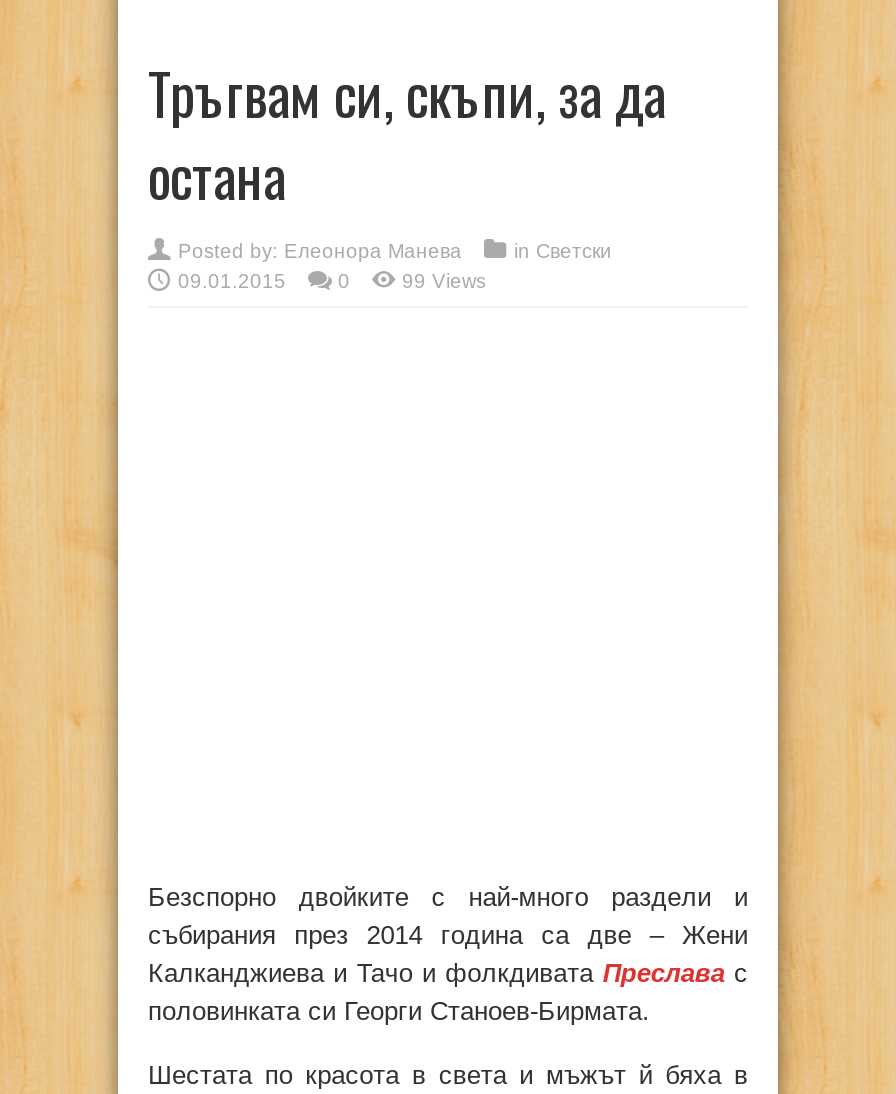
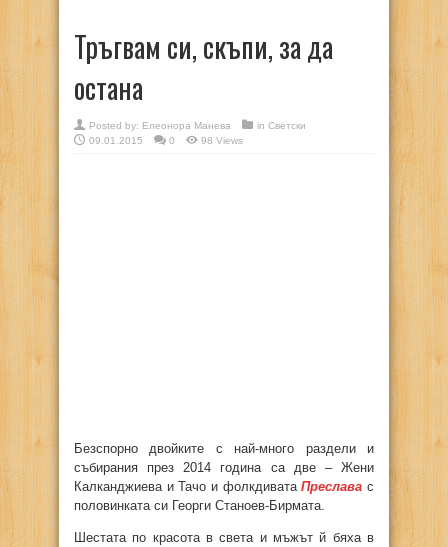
- 99 Views
+ 98 Views
